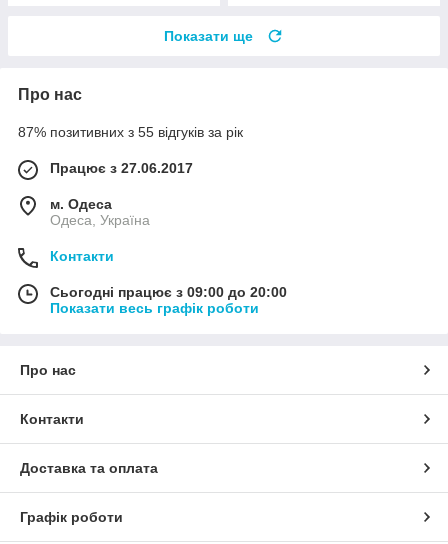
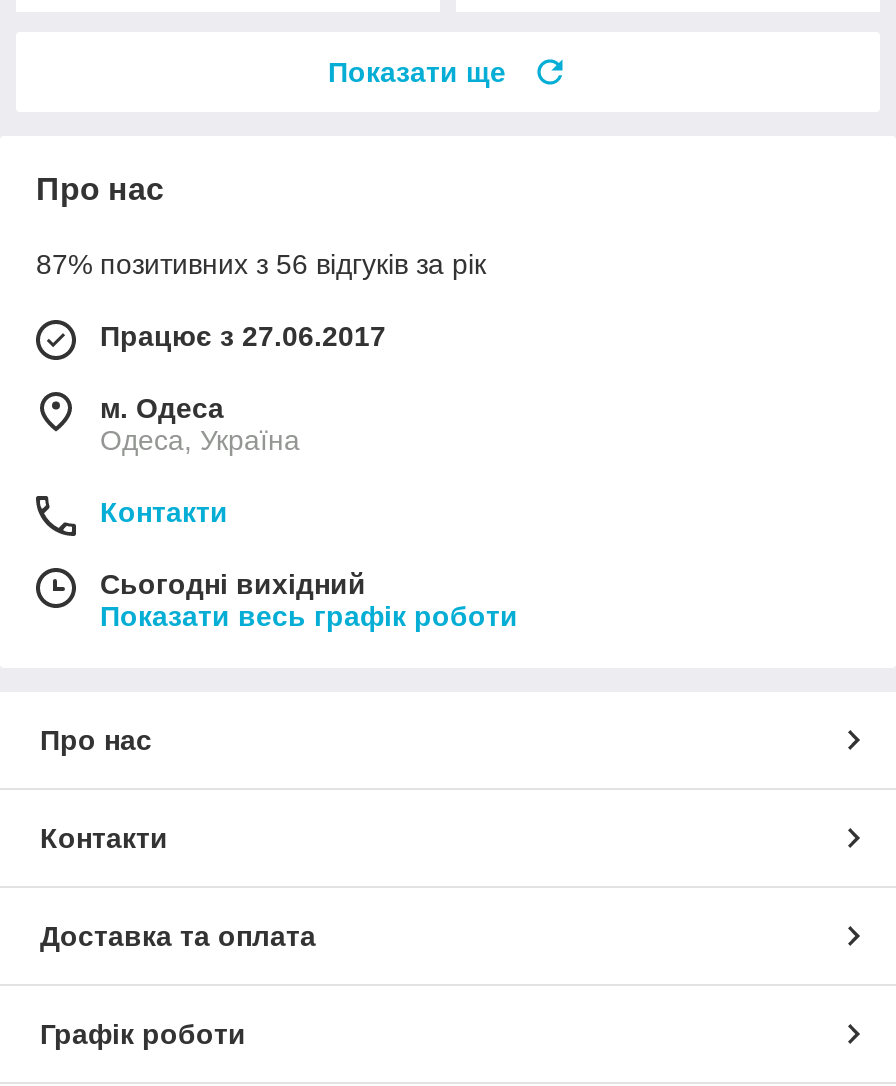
- 87% позитивних з 55 відгуків за рік
+ 87% позитивних з 56 відгуків за рік

- Сьогодні працює з 09:00 до 20:00
+ Сьогодні вихідний
